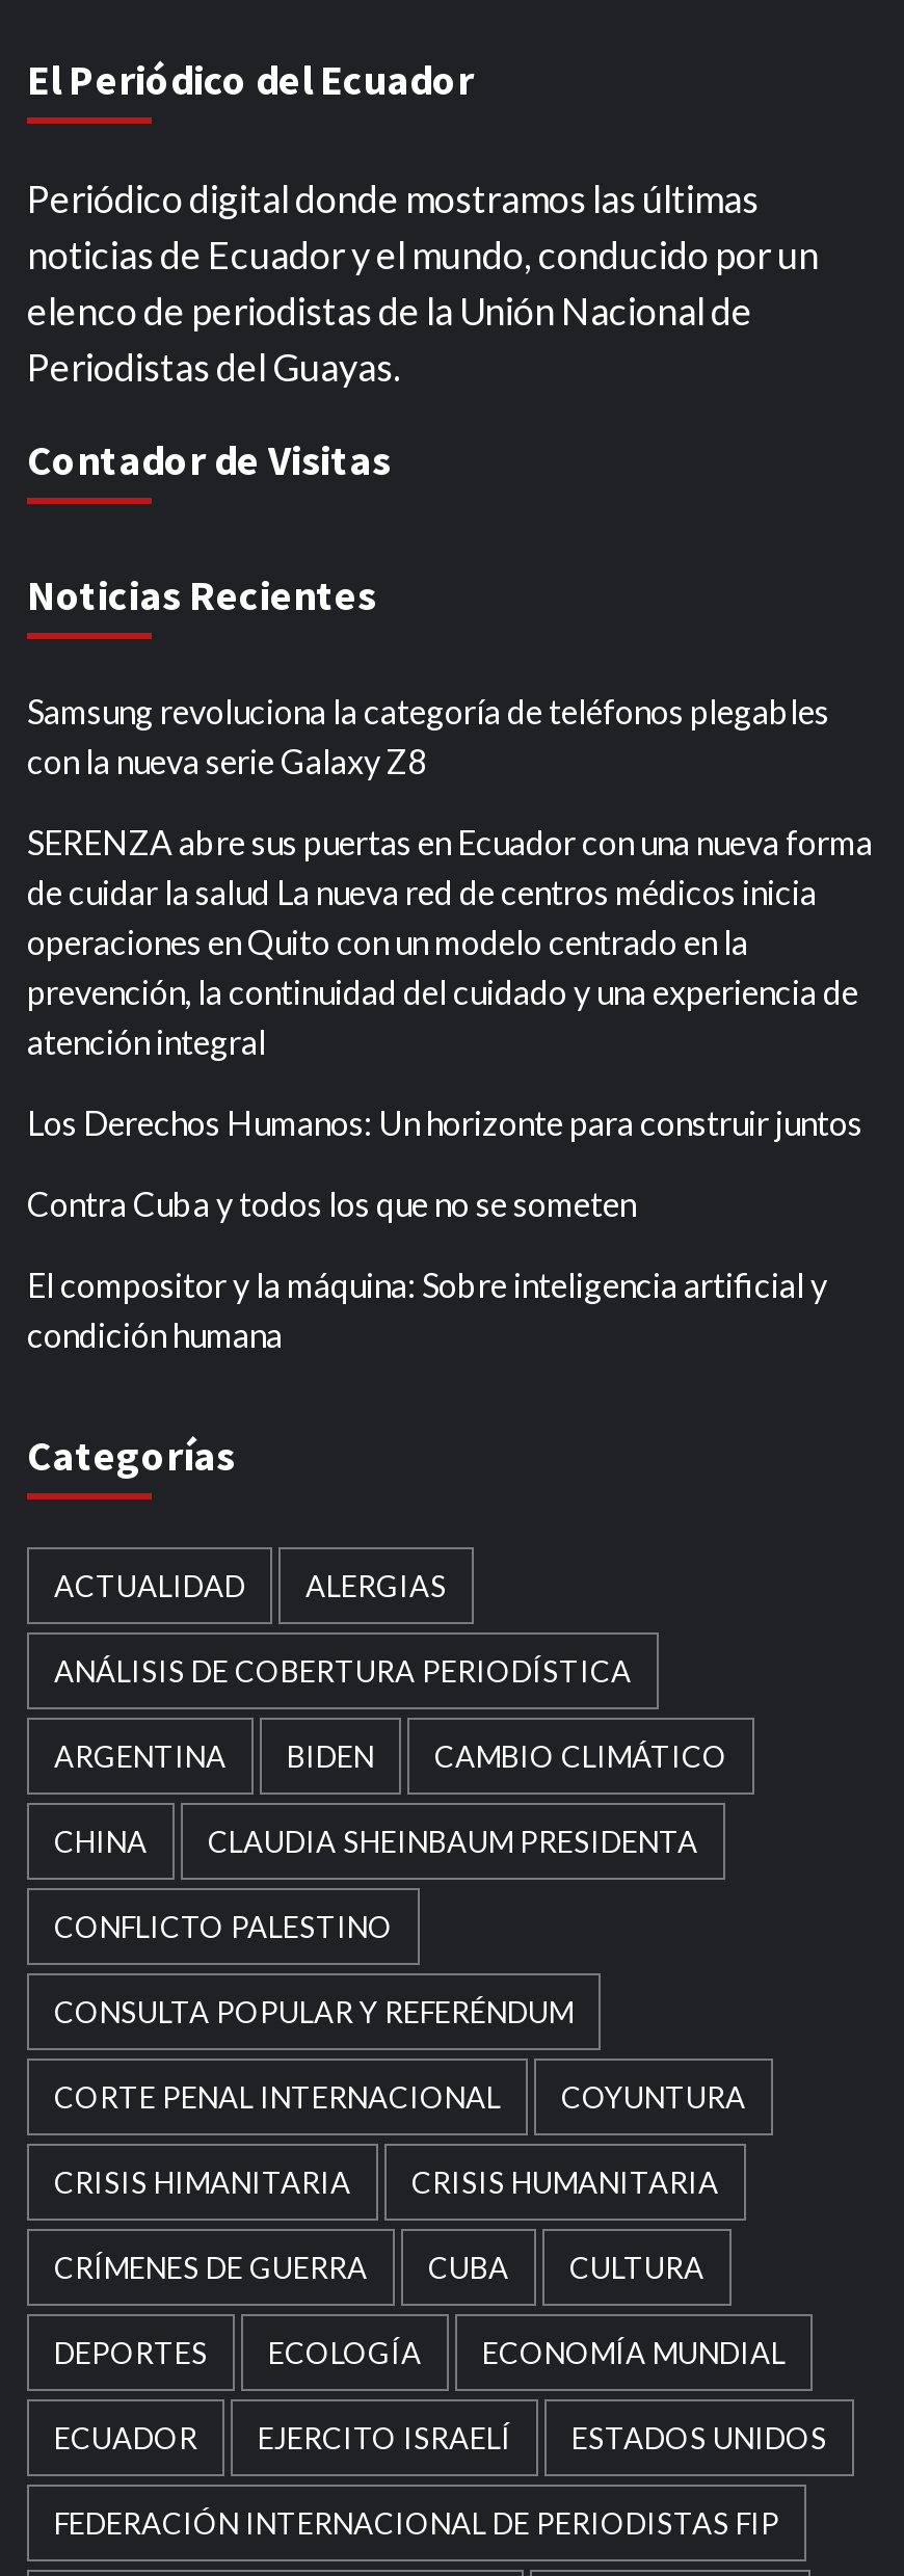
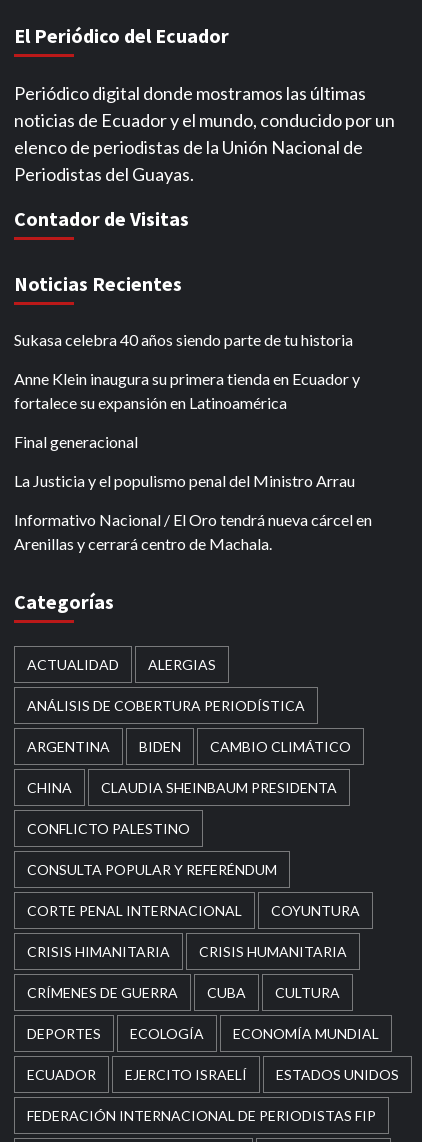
- Samsung revoluciona la categoría de teléfonos plegables
- con la nueva serie Galaxy Z8
+ Sukasa celebra 40 años siendo parte de tu historia

- SERENZA abre sus puertas en Ecuador con una nueva forma
- de cuidar la salud La nueva red de centros médicos inicia
- operaciones en Quito con un modelo centrado en la
- prevención, la continuidad del cuidado y una experiencia de
- atención integral
+ Anne Klein inaugura su primera tienda en Ecuador y
+ fortalece su expansión en Latinoamérica

- Los Derechos Humanos: Un horizonte para construir juntos
+ Final generacional

- Contra Cuba y todos los que no se someten
+ La Justicia y el populismo penal del Ministro Arrau

- El compositor y la máquina: Sobre inteligencia artificial y
- condición humana
+ Informativo Nacional / El Oro tendrá nueva cárcel en
+ Arenillas y cerrará centro de Machala.
